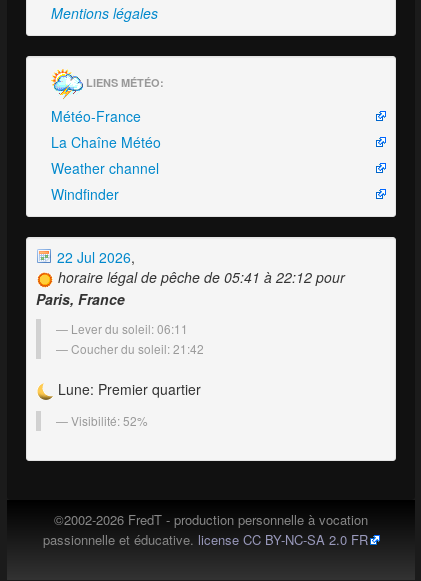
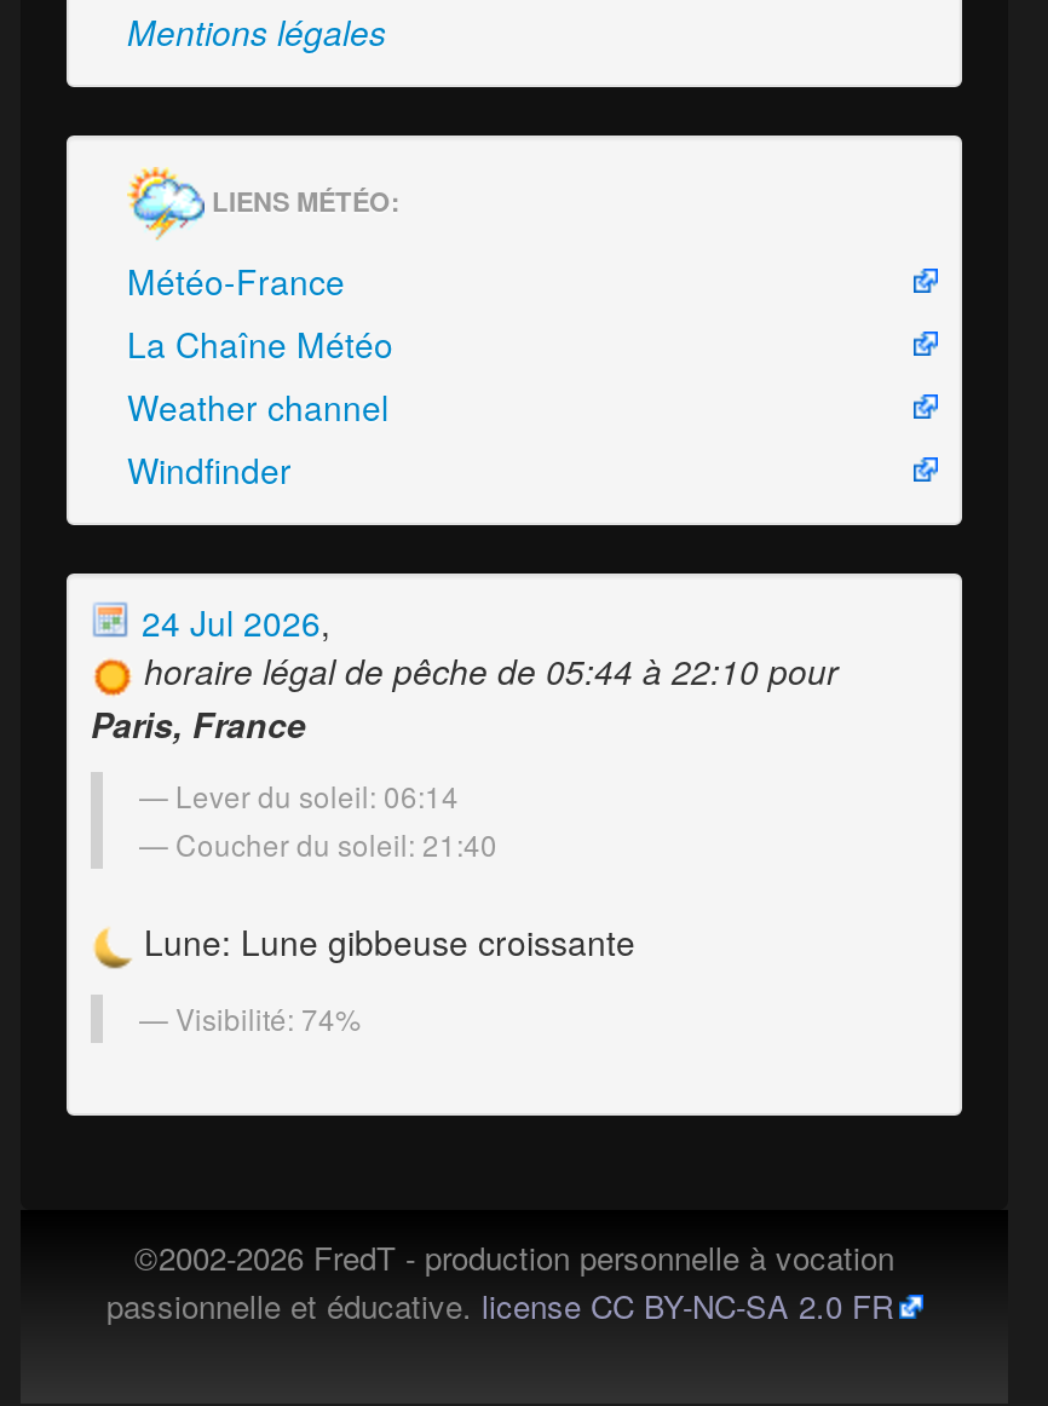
- 22 Jul 2026,
+ 24 Jul 2026,

- horaire légal de pêche de 05:41 à 22:12 pour
+ horaire légal de pêche de 05:44 à 22:10 pour

- Lever du soleil: 06:11
- Coucher du soleil: 21:42
+ Lever du soleil: 06:14
+ Coucher du soleil: 21:40

- Lune: Premier quartier
+ Lune: Lune gibbeuse croissante

- Visibilité: 52%
+ Visibilité: 74%
